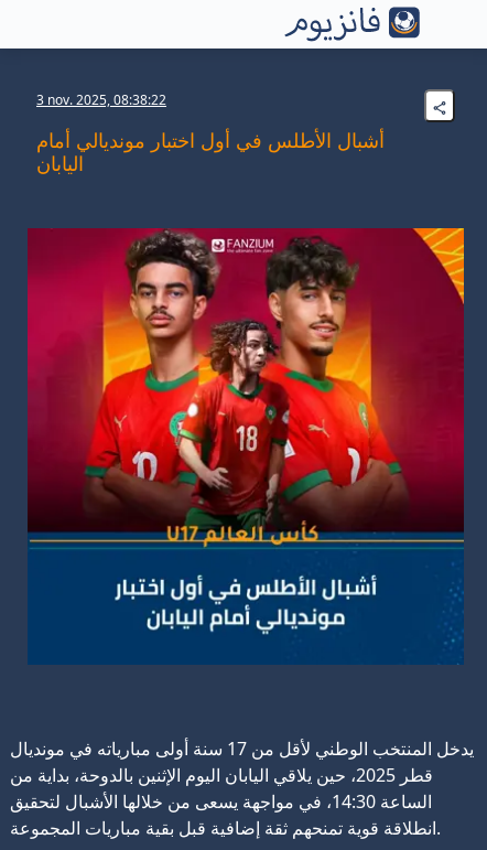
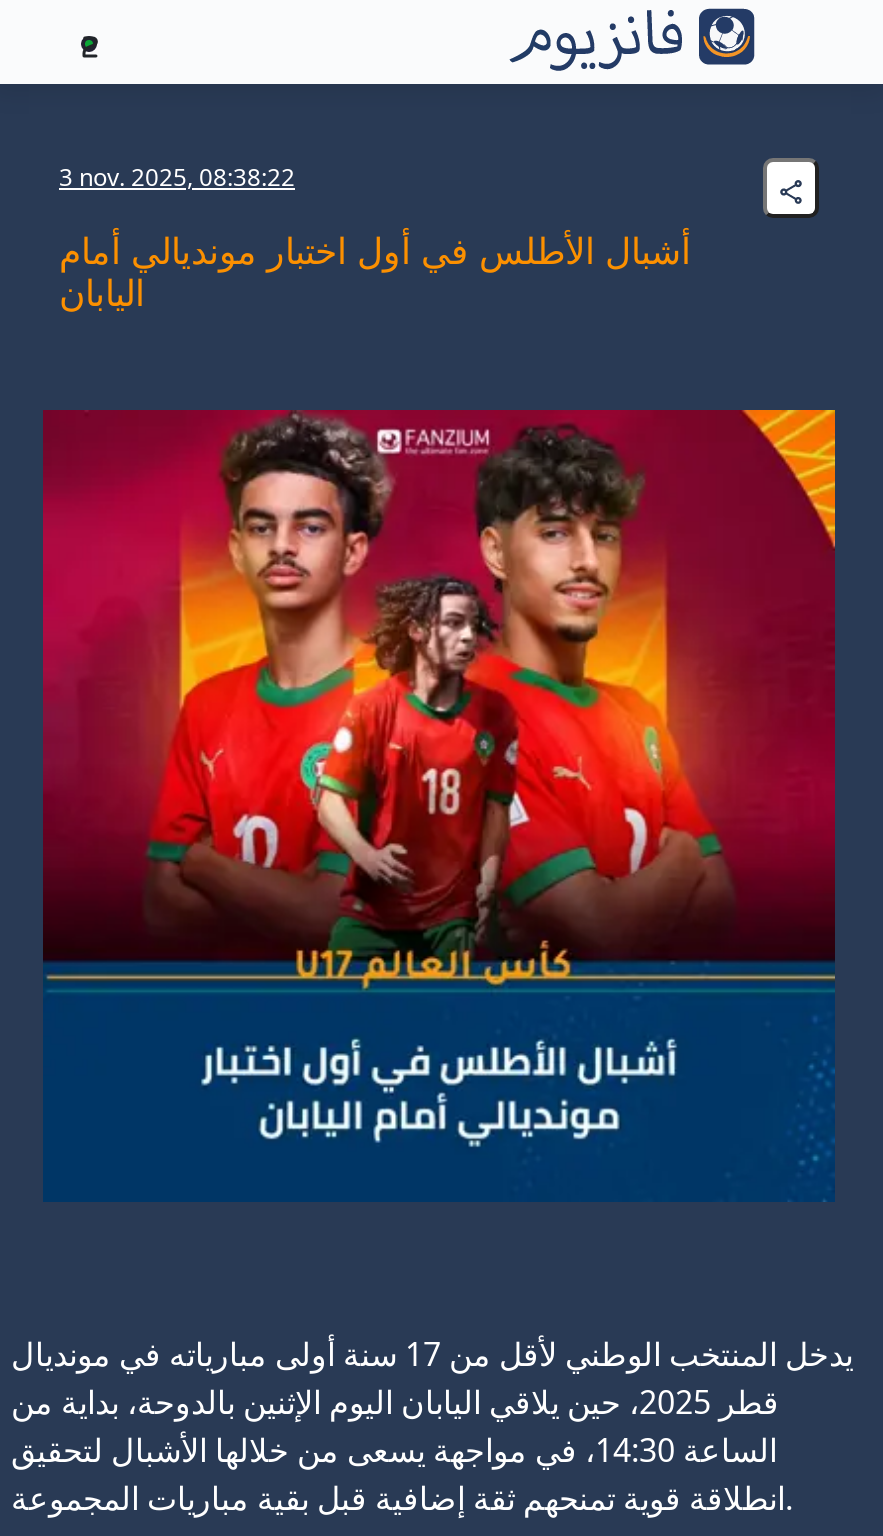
+ 2
